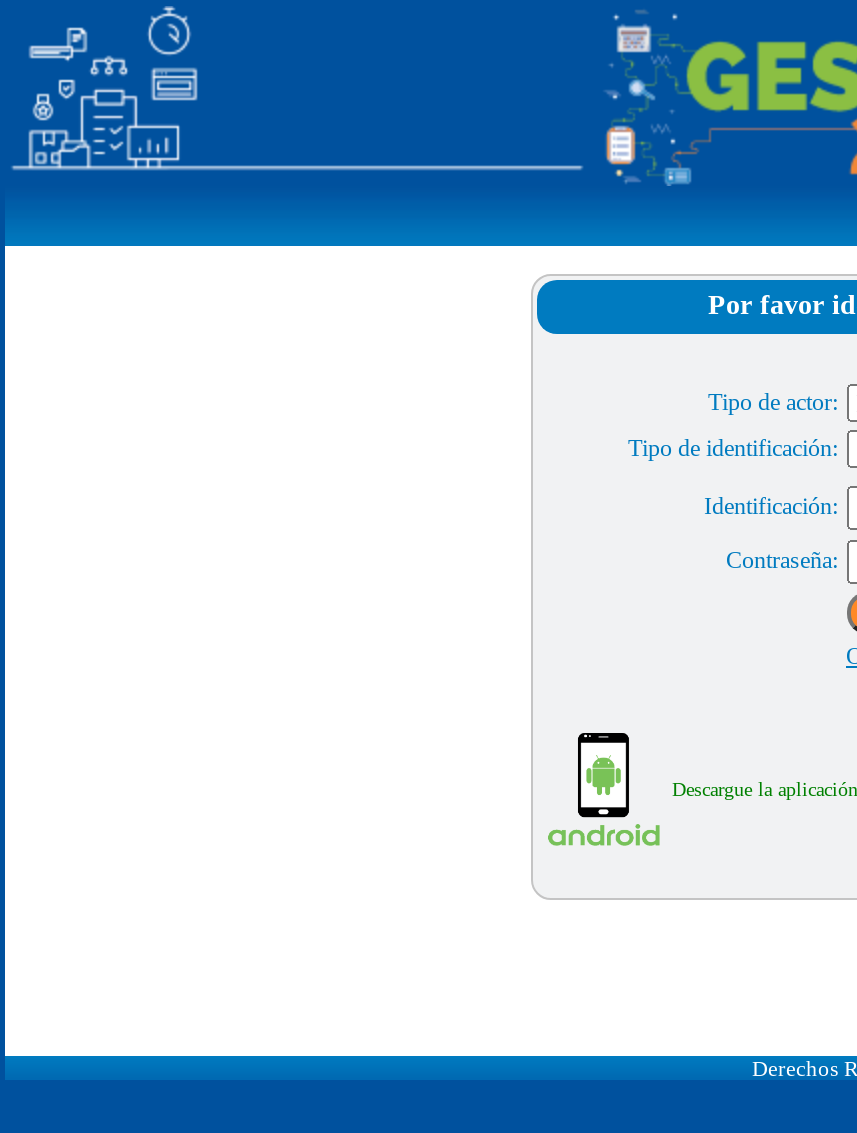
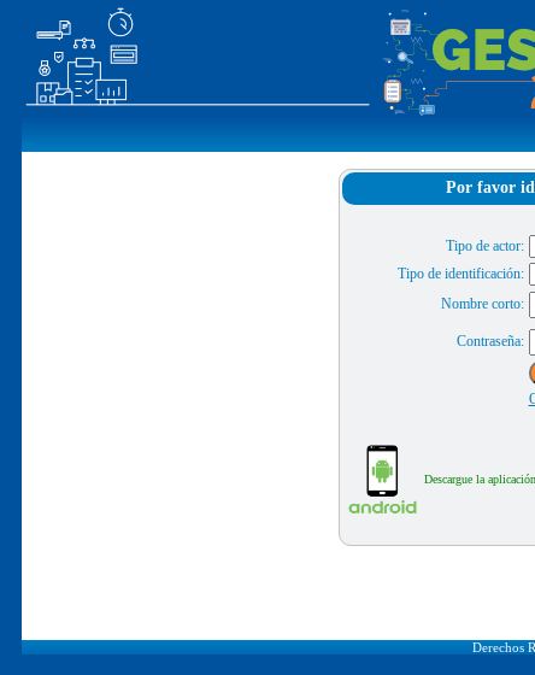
- Identificación:
+ Nombre corto:
